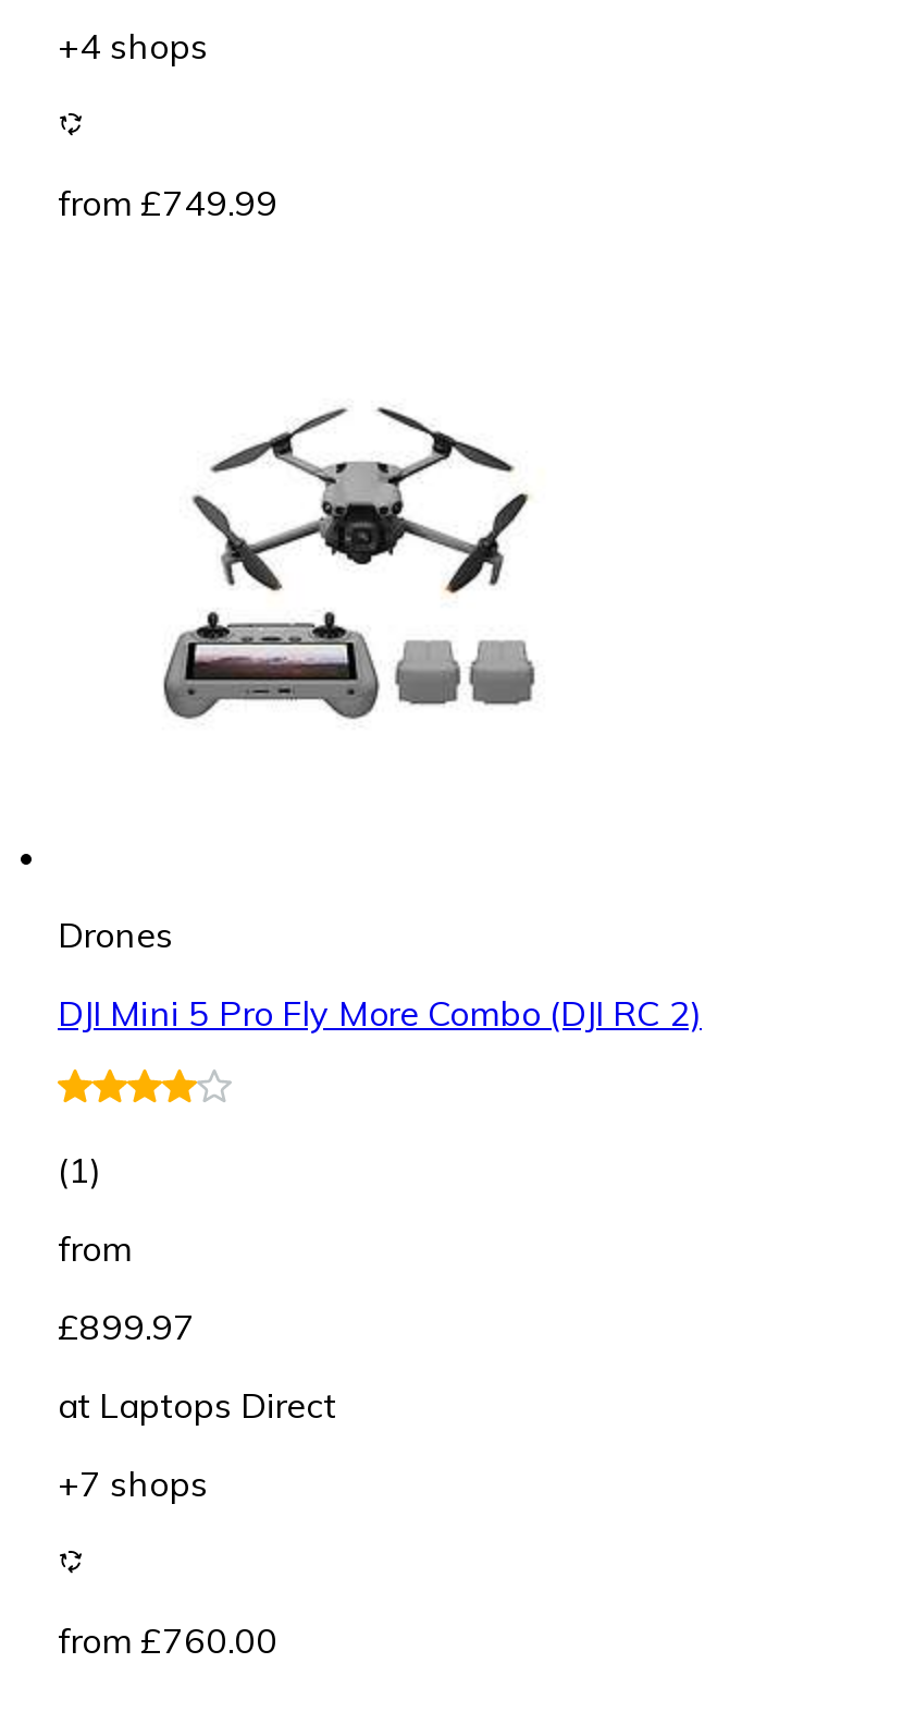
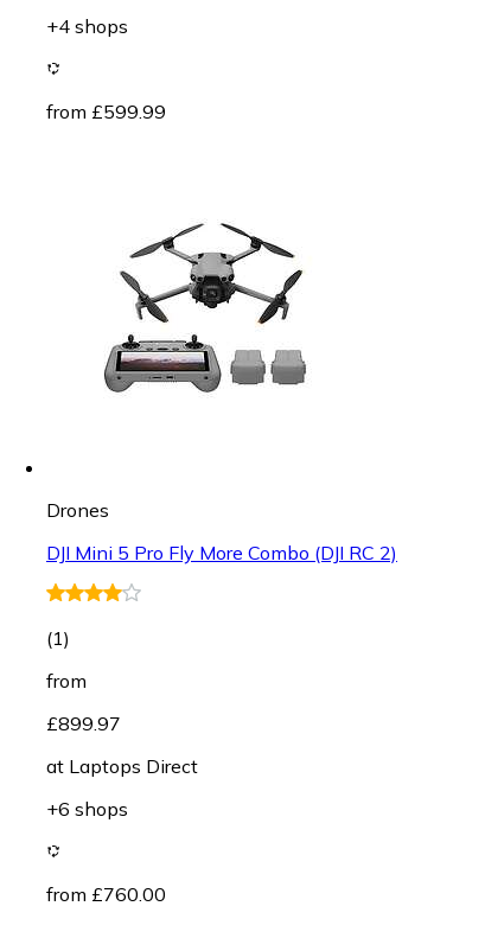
- from £749.99
+ from £599.99

- +7 shops
+ +6 shops
